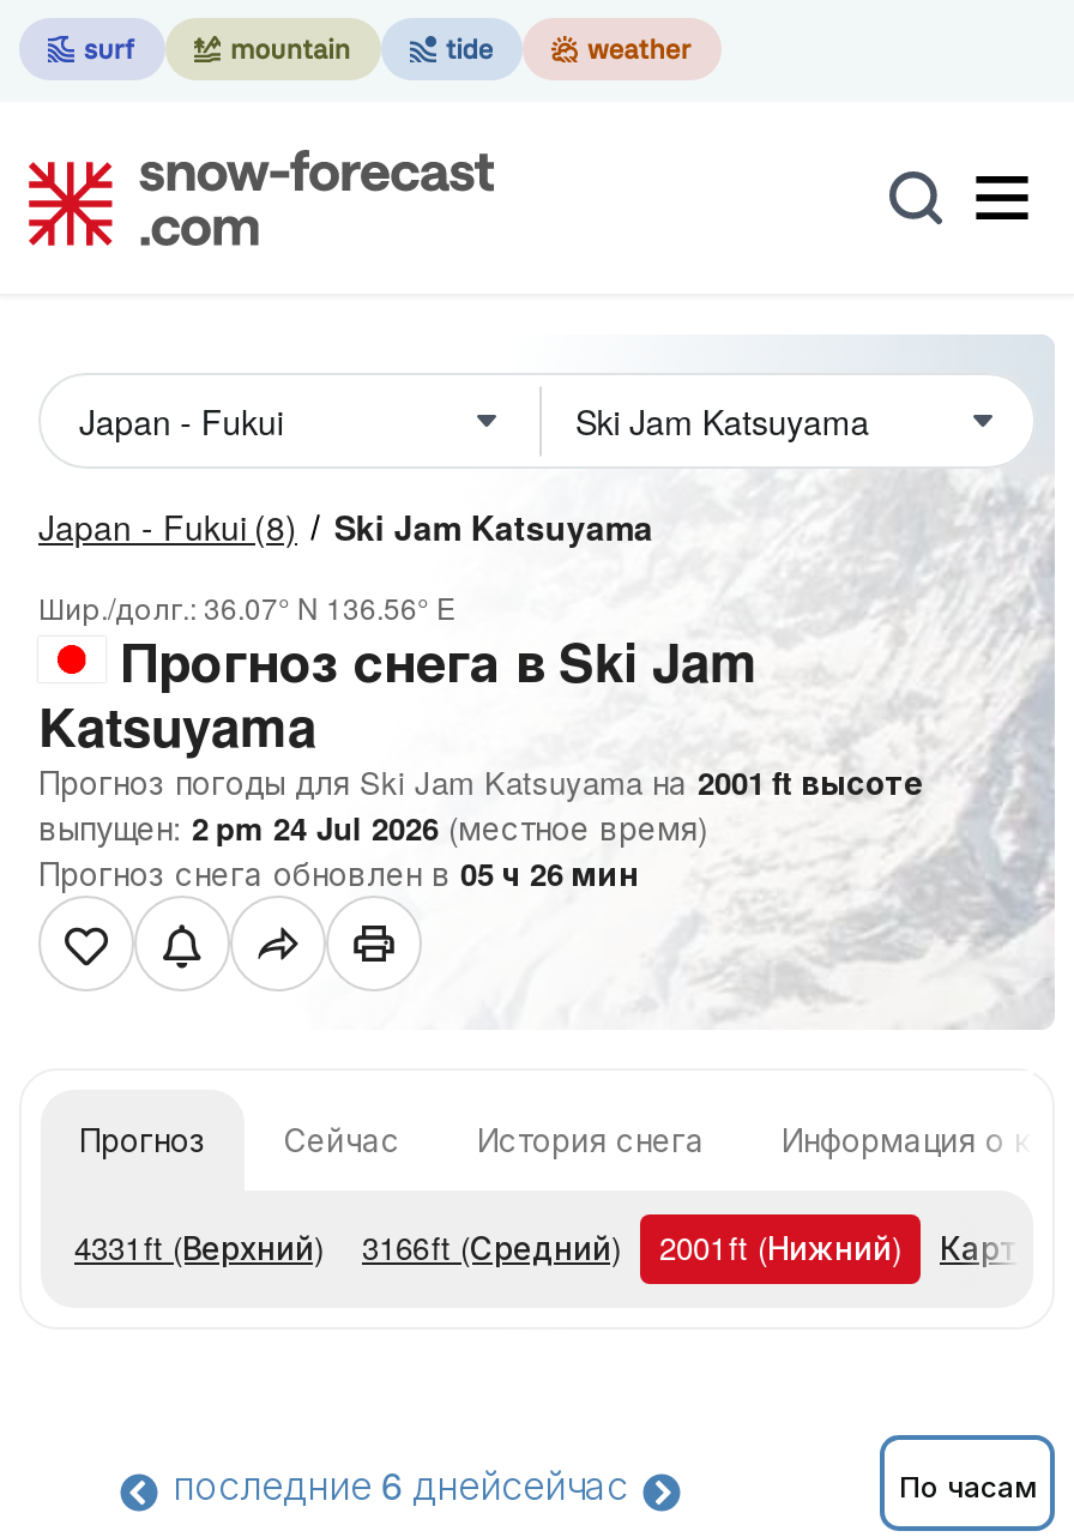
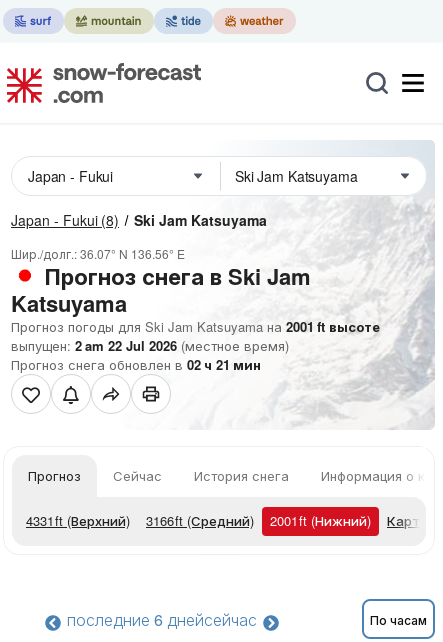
- выпущен: 2 pm 24 Jul 2026 (местное время)
+ выпущен: 2 am 22 Jul 2026 (местное время)

- Прогноз снега обновлен в 05 ч 26 мин
+ Прогноз снега обновлен в 02 ч 21 мин
